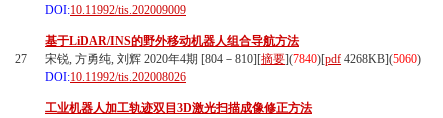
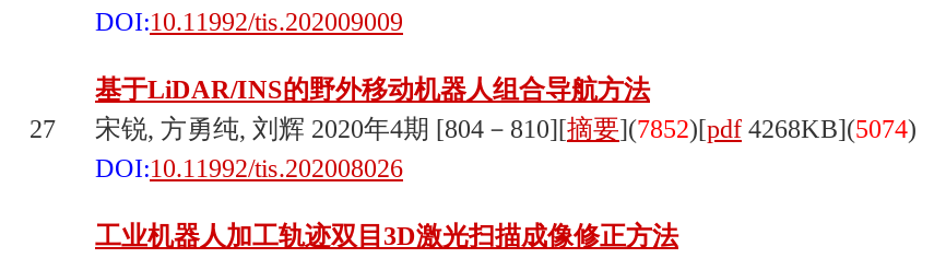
- 宋锐, 方勇纯, 刘辉 2020年4期 [804－810][摘要](7840)[pdf 4268KB](5060)
+ 宋锐, 方勇纯, 刘辉 2020年4期 [804－810][摘要](7852)[pdf 4268KB](5074)
